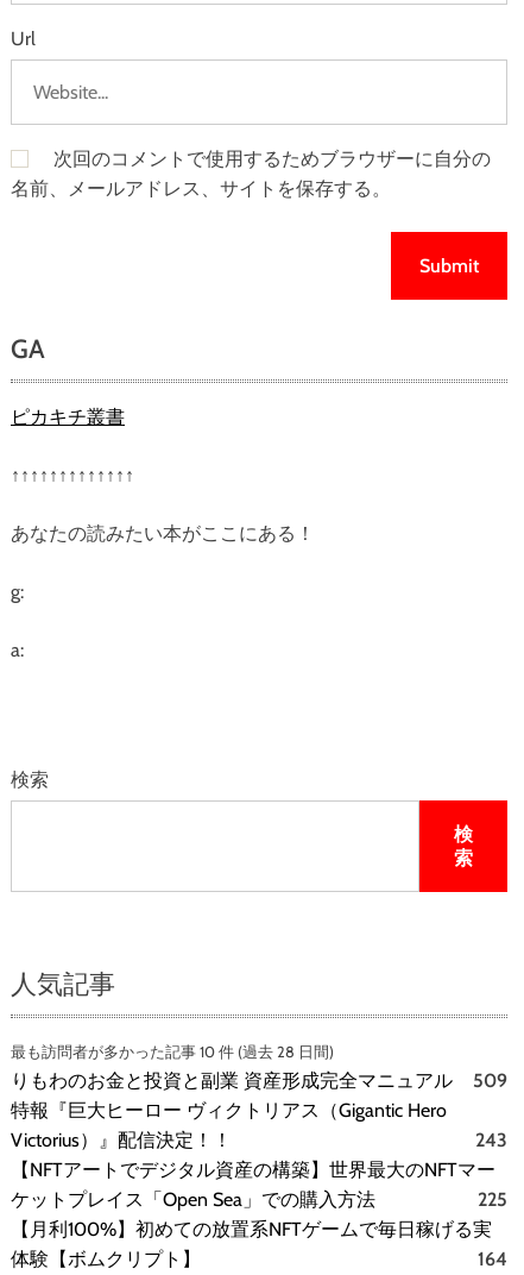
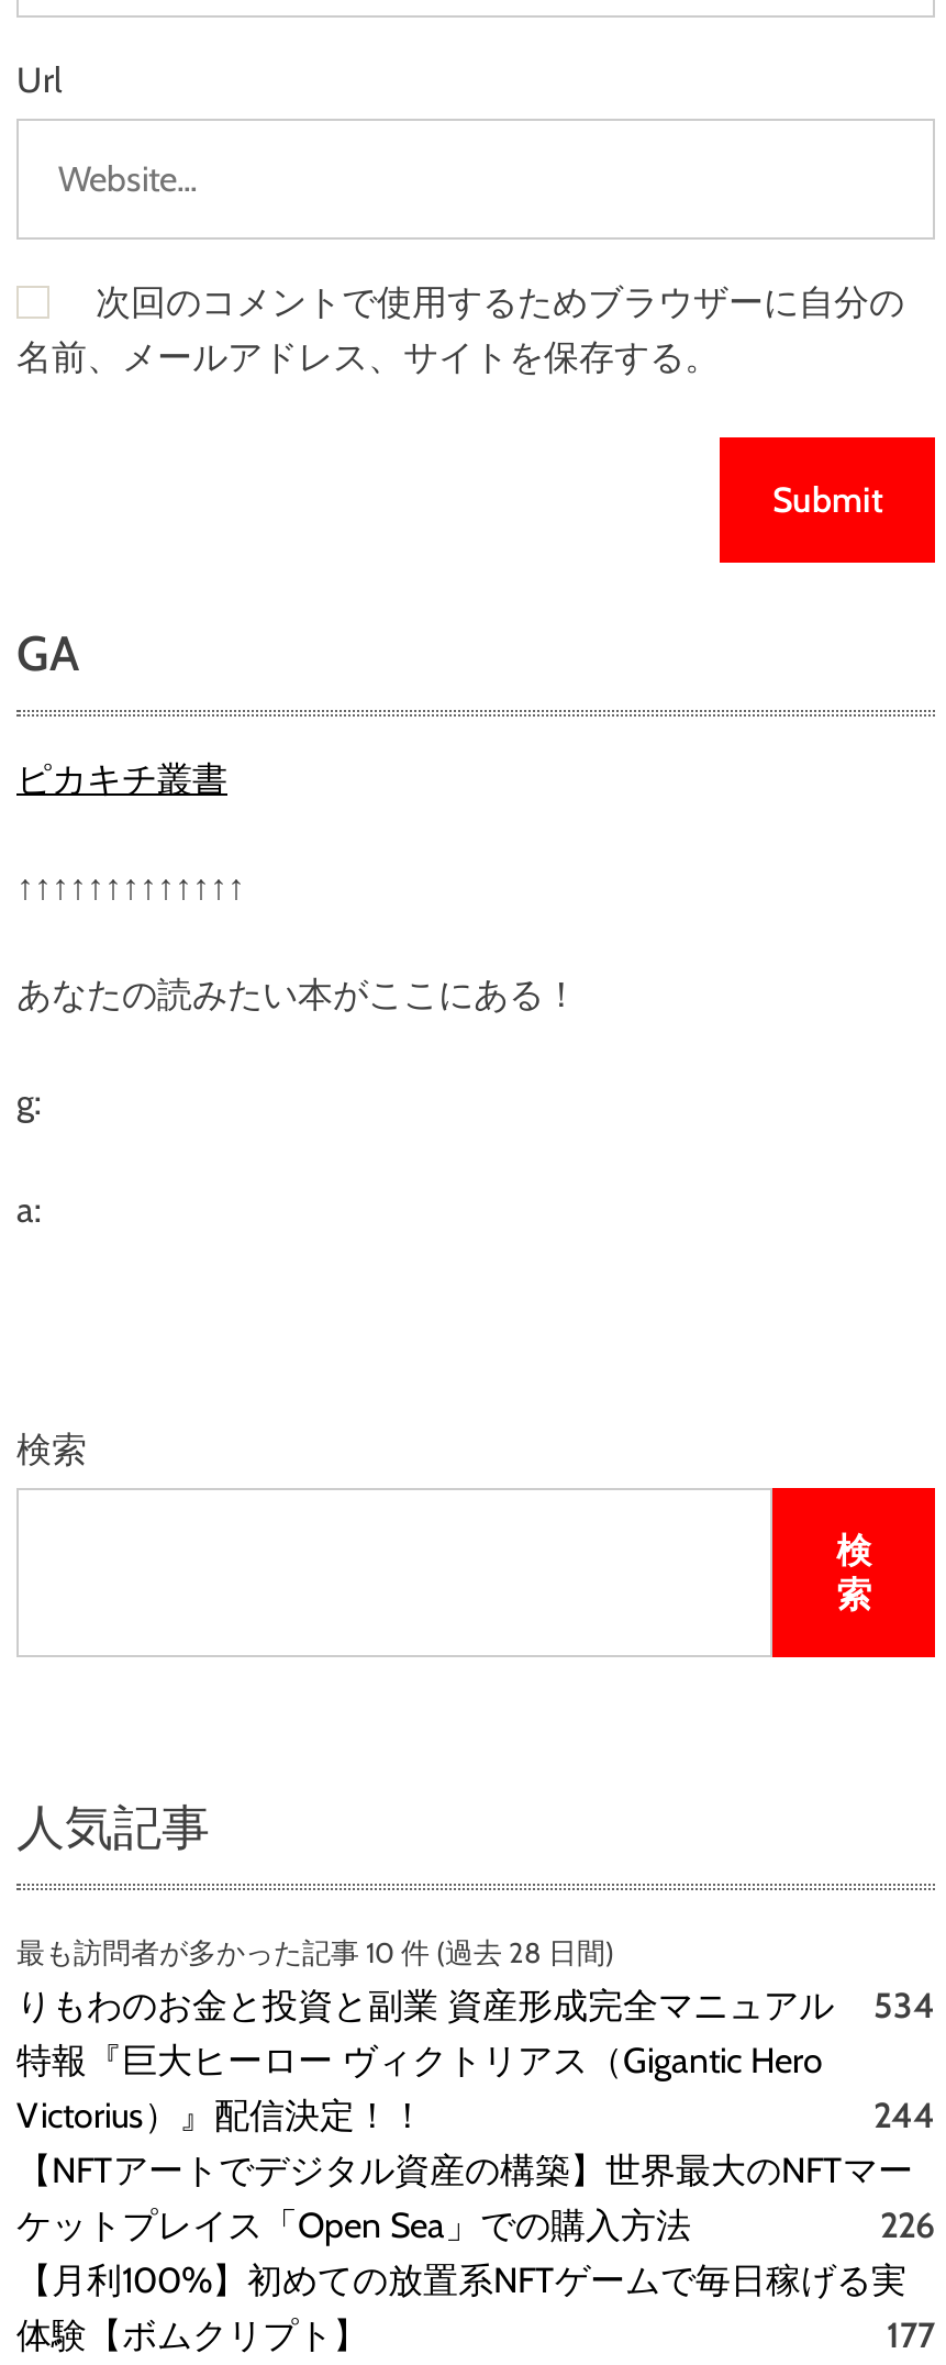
- りもわのお金と投資と副業 資産形成完全マニュアル 509
+ りもわのお金と投資と副業 資産形成完全マニュアル 534

- 243
+ 244

- 225
+ 226

- 164
+ 177
